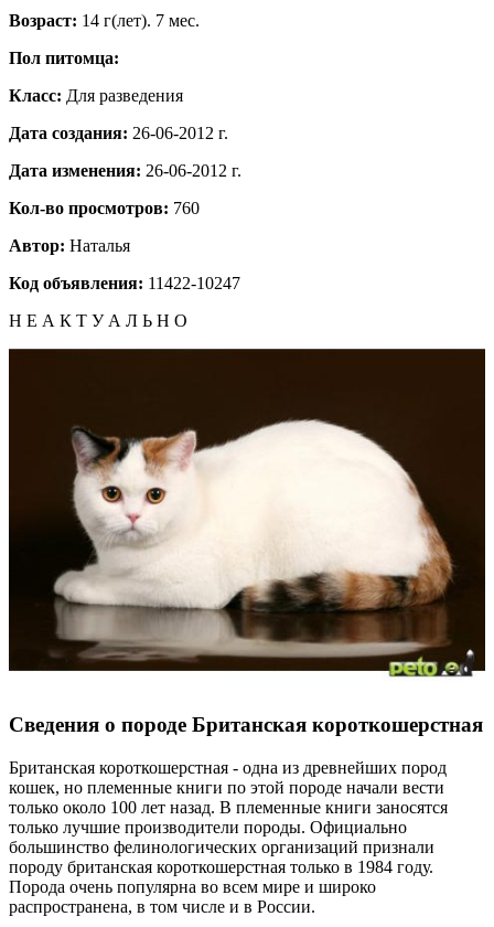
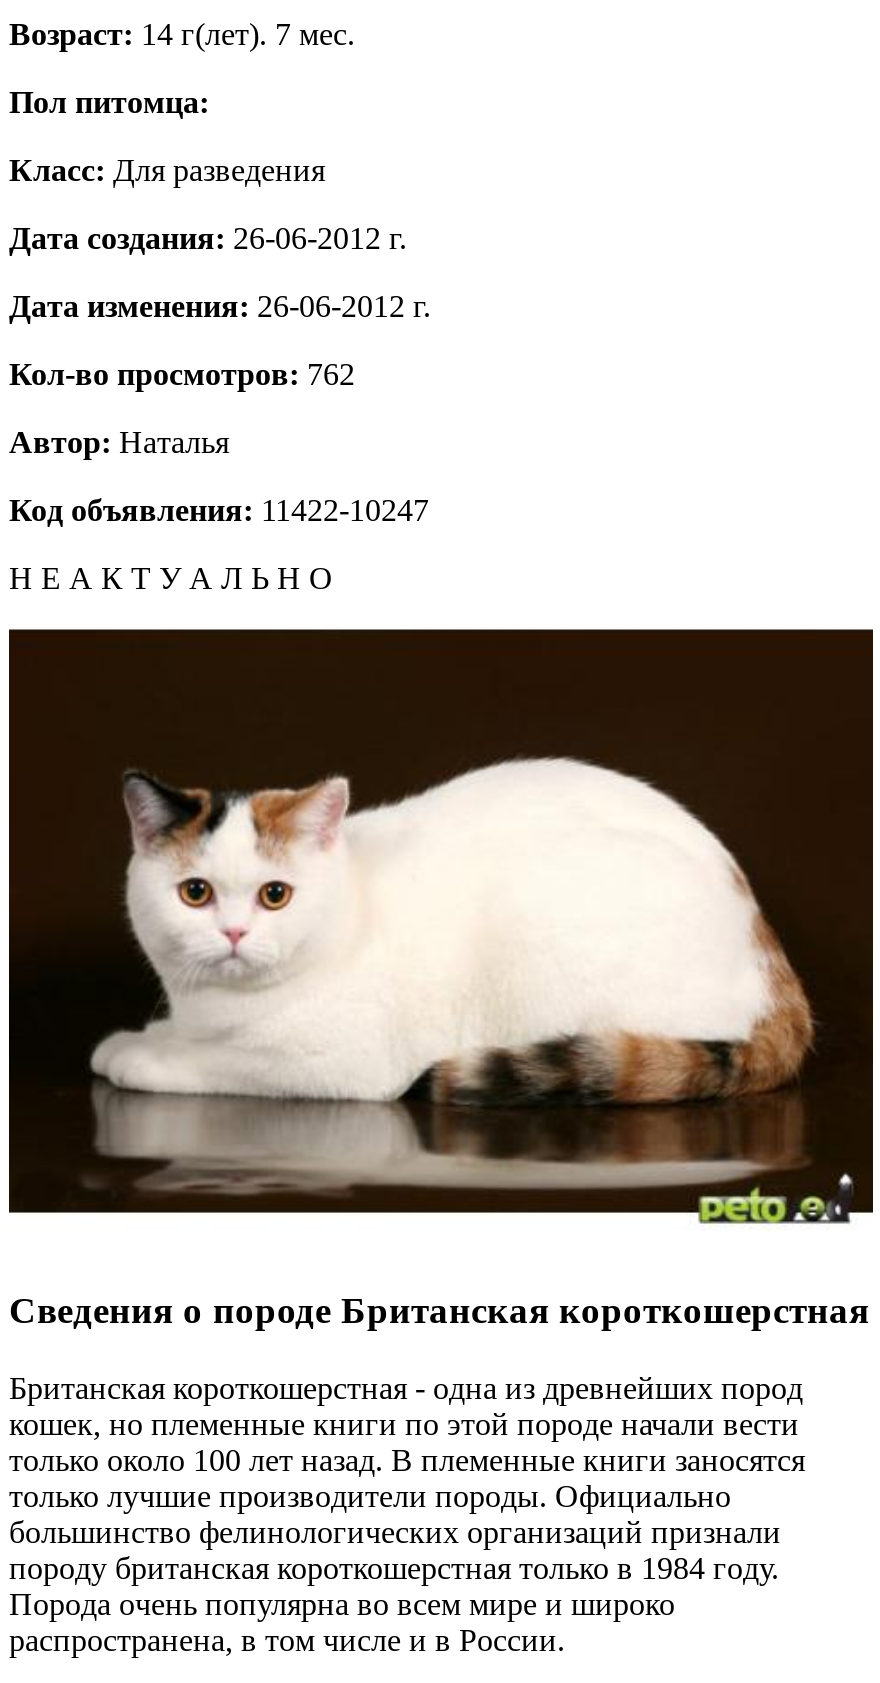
- Кол-во просмотров: 760
+ Кол-во просмотров: 762
